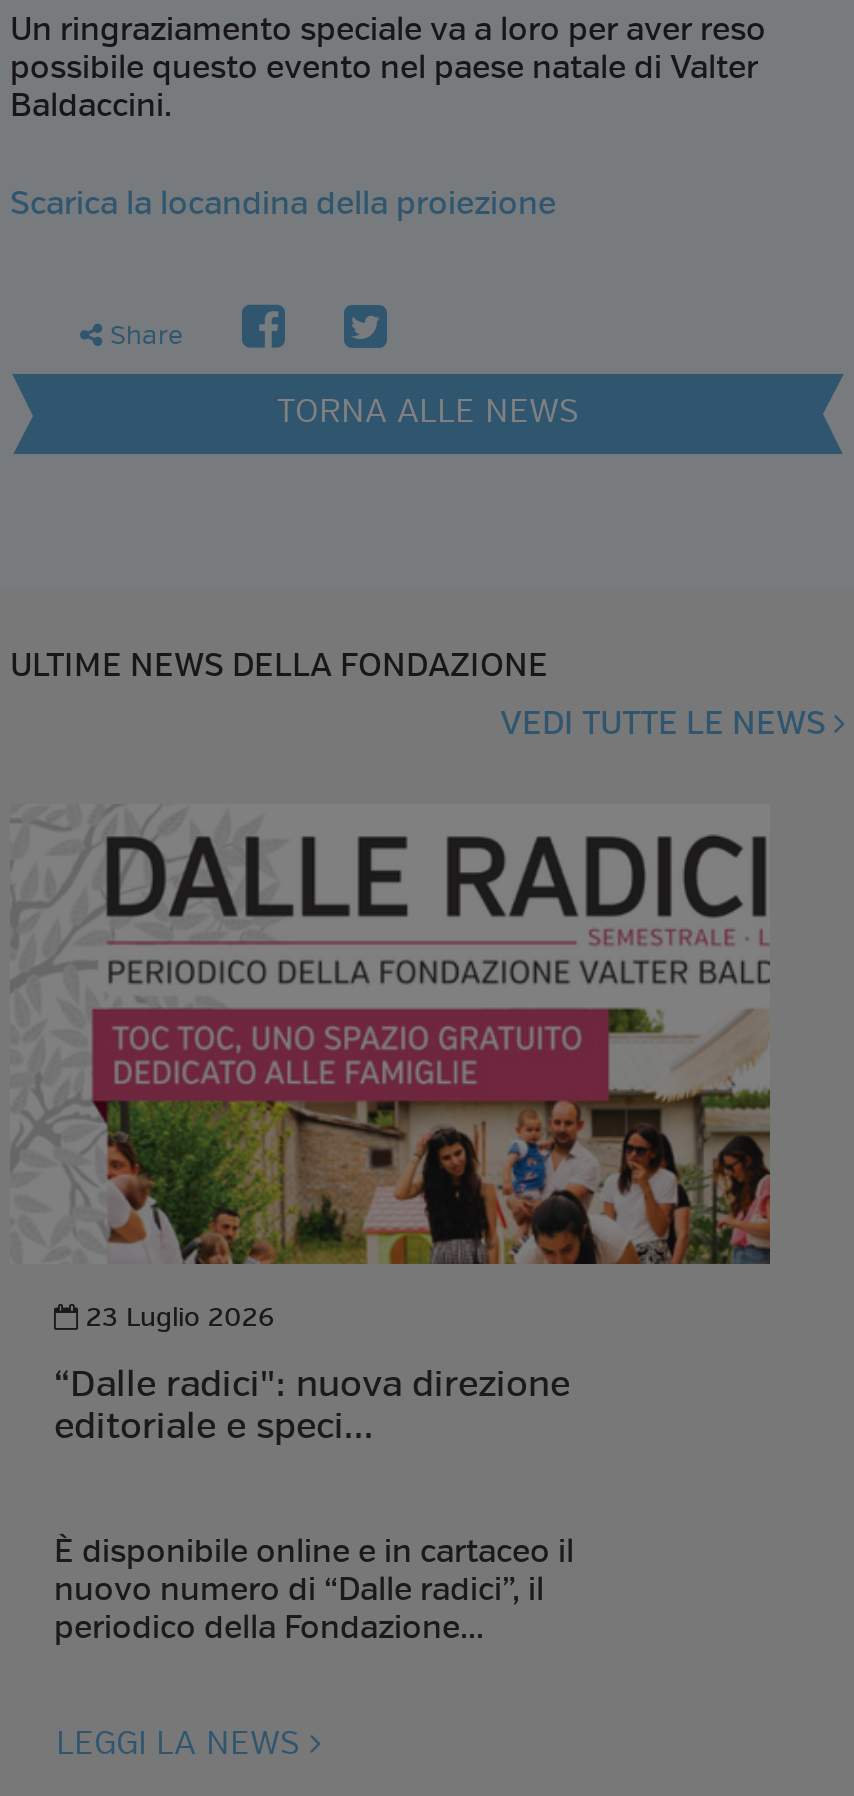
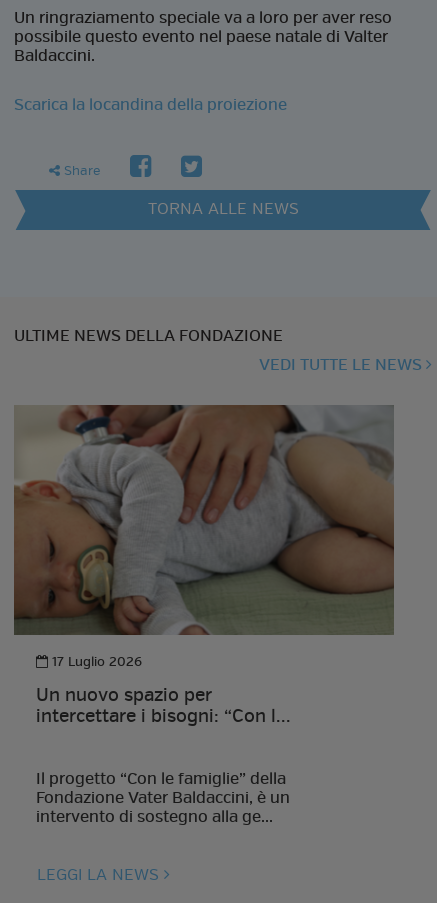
- [image]
- 23 Luglio 2026
+ [image]
+ 17 Luglio 2026

- “Dalle radici": nuova direzione
- editoriale e speci...
+ Un nuovo spazio per
+ intercettare i bisogni: “Con l...

- È disponibile online e in cartaceo il
- nuovo numero di “Dalle radici”, il
- periodico della Fondazione...
+ Il progetto “Con le famiglie” della
+ Fondazione Vater Baldaccini, è un
+ intervento di sostegno alla ge...
